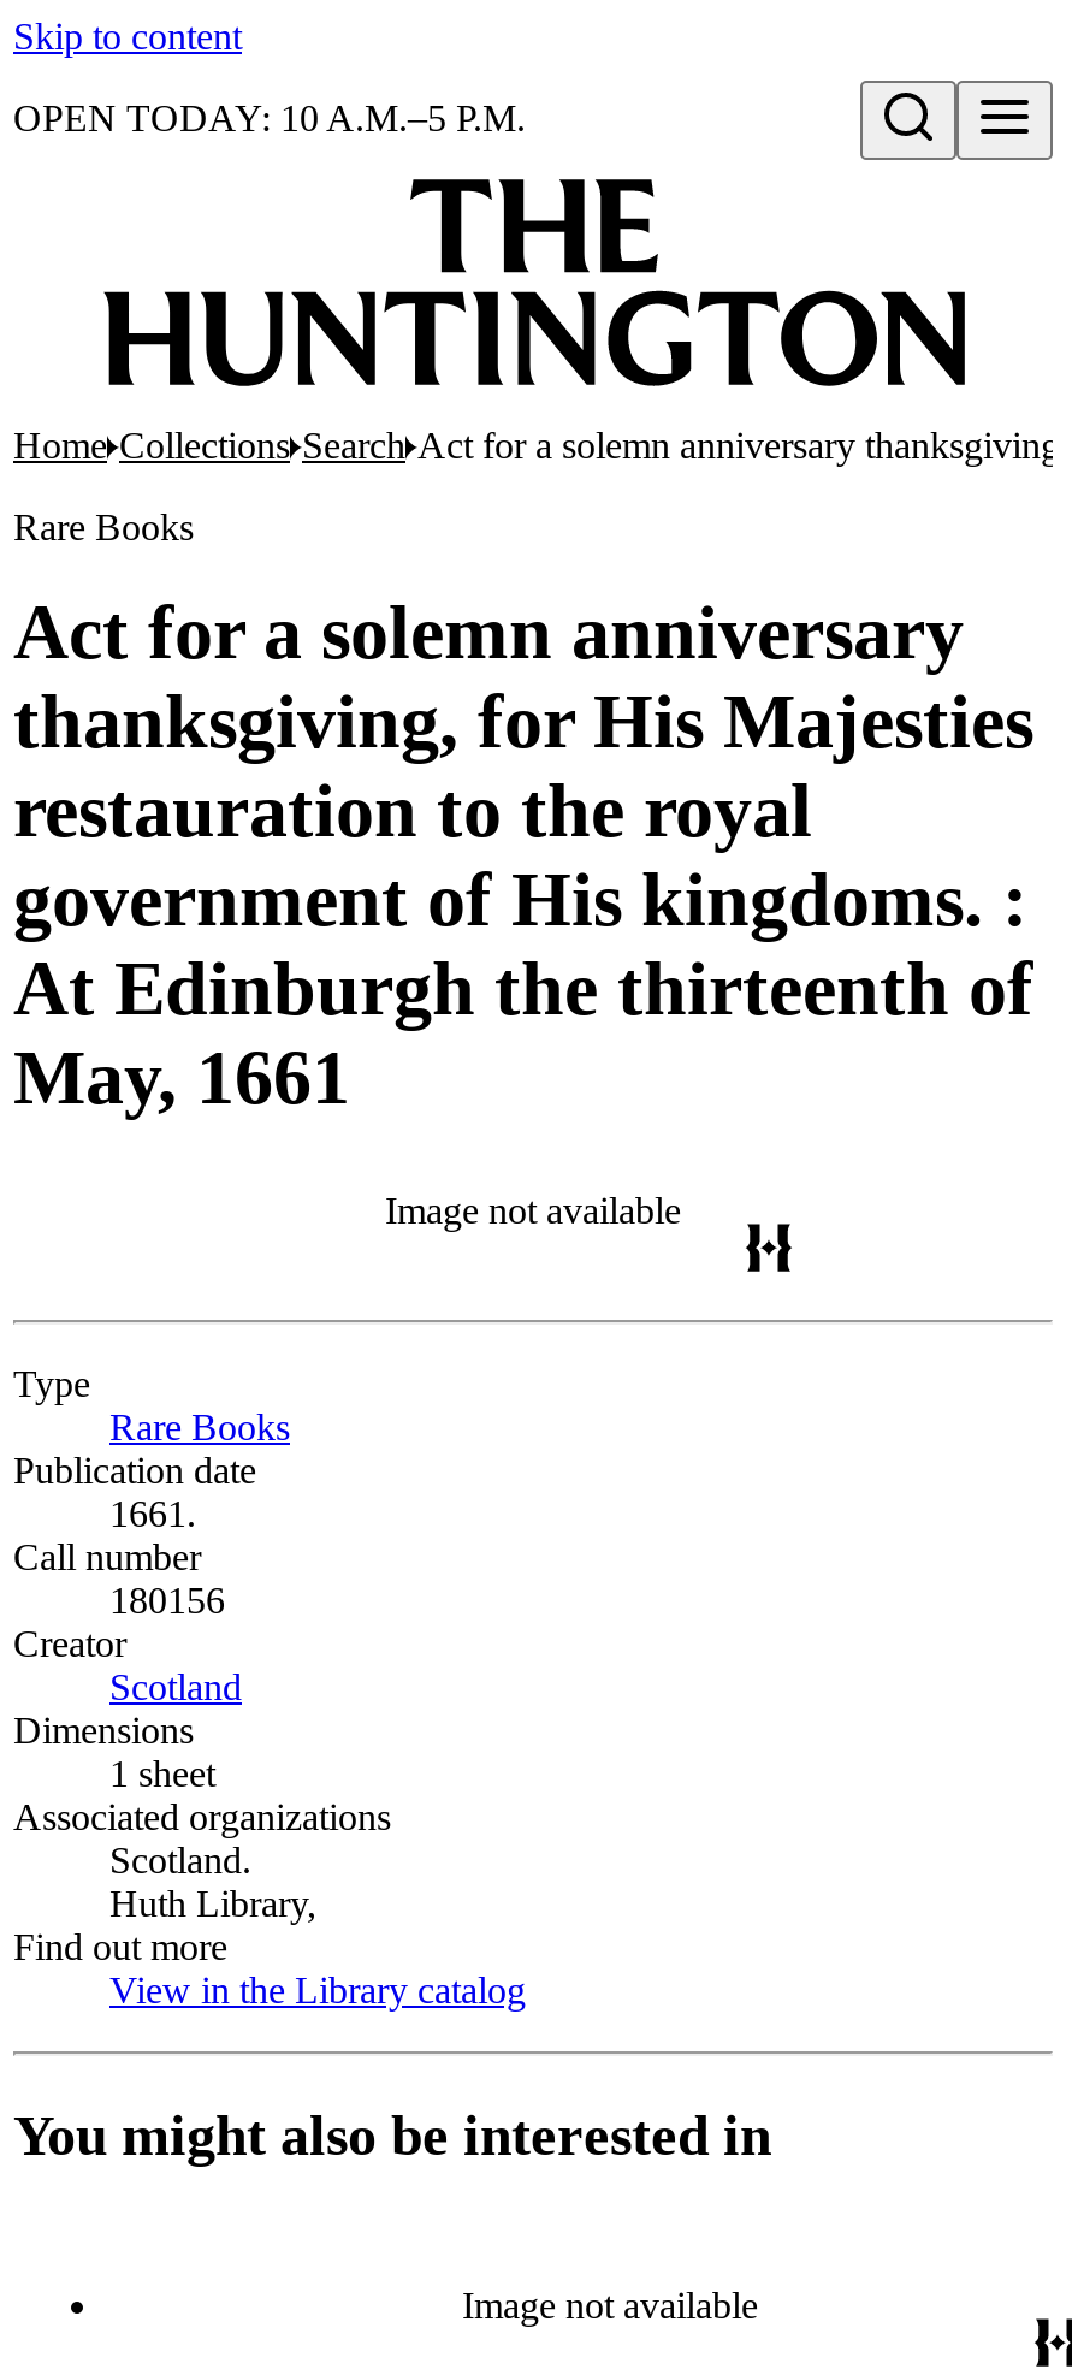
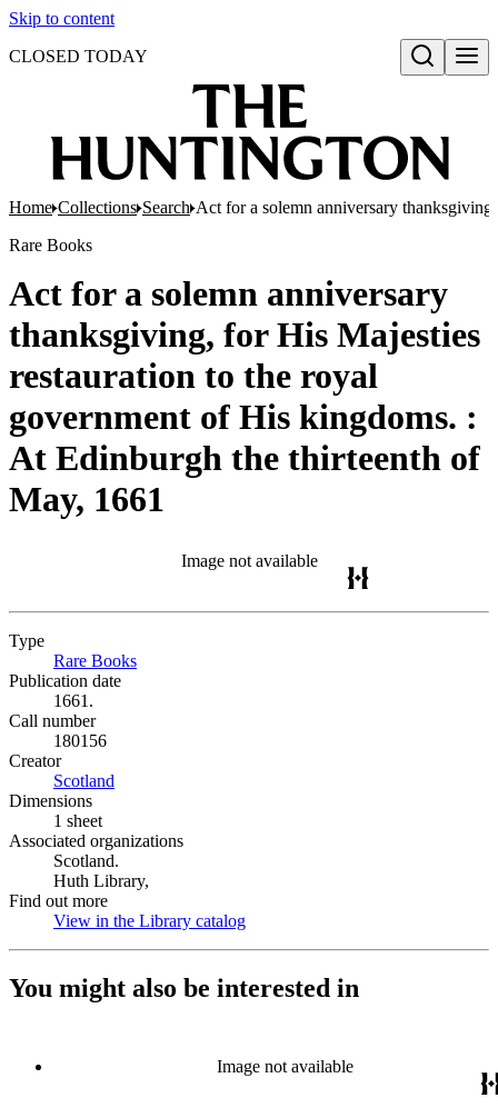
- OPEN TODAY: 10 A.M.–5 P.M.
+ CLOSED TODAY
